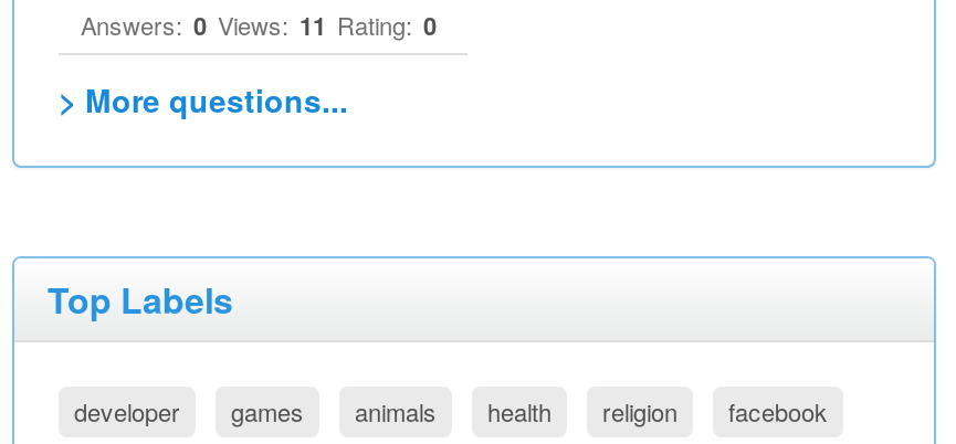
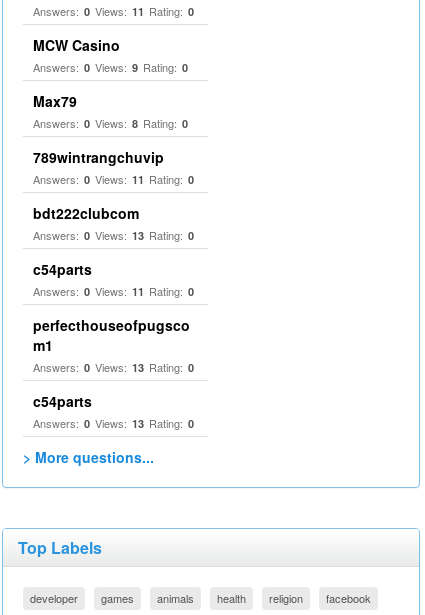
+ MCW Casino
+ Answers: 0 Views: 9 Rating: 0
+ Max79
+ Answers: 0 Views: 8 Rating: 0
+ 789wintrangchuvip
+ Answers: 0 Views: 11 Rating: 0
+ bdt222clubcom
+ Answers: 0 Views: 13 Rating: 0
+ c54parts
+ Answers: 0 Views: 11 Rating: 0
+ perfecthouseofpugsco
+ m1
+ Answers: 0 Views: 13 Rating: 0
+ c54parts
+ Answers: 0 Views: 13 Rating: 0
